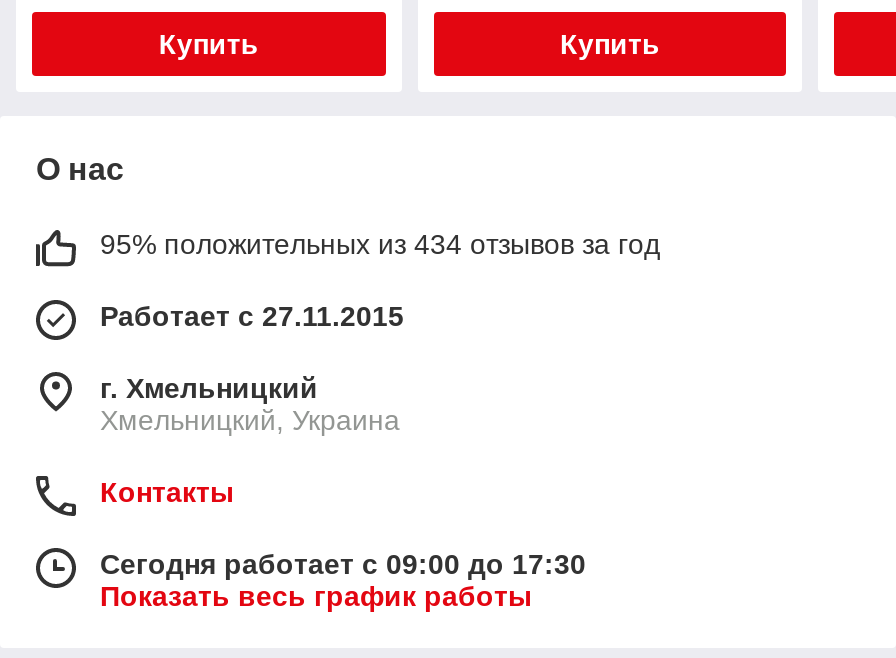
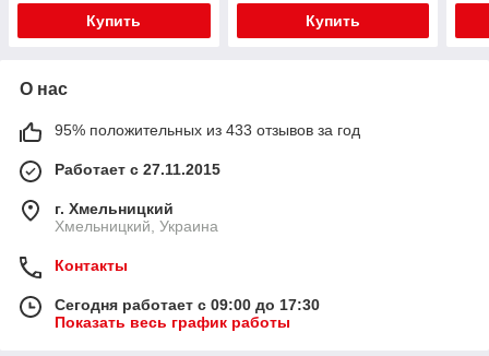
- 95% положительных из 434 отзывов за год
+ 95% положительных из 433 отзывов за год
